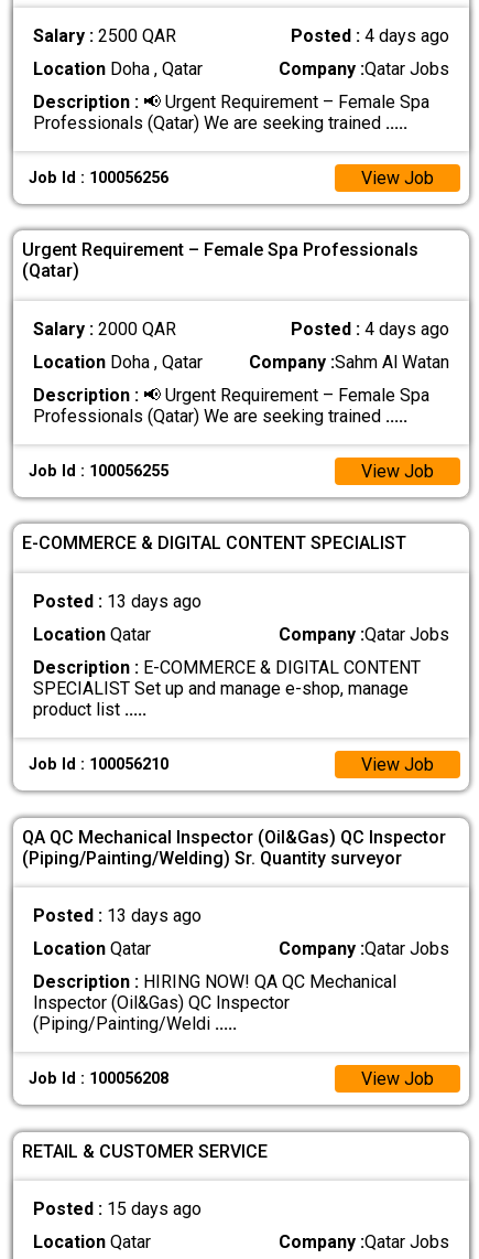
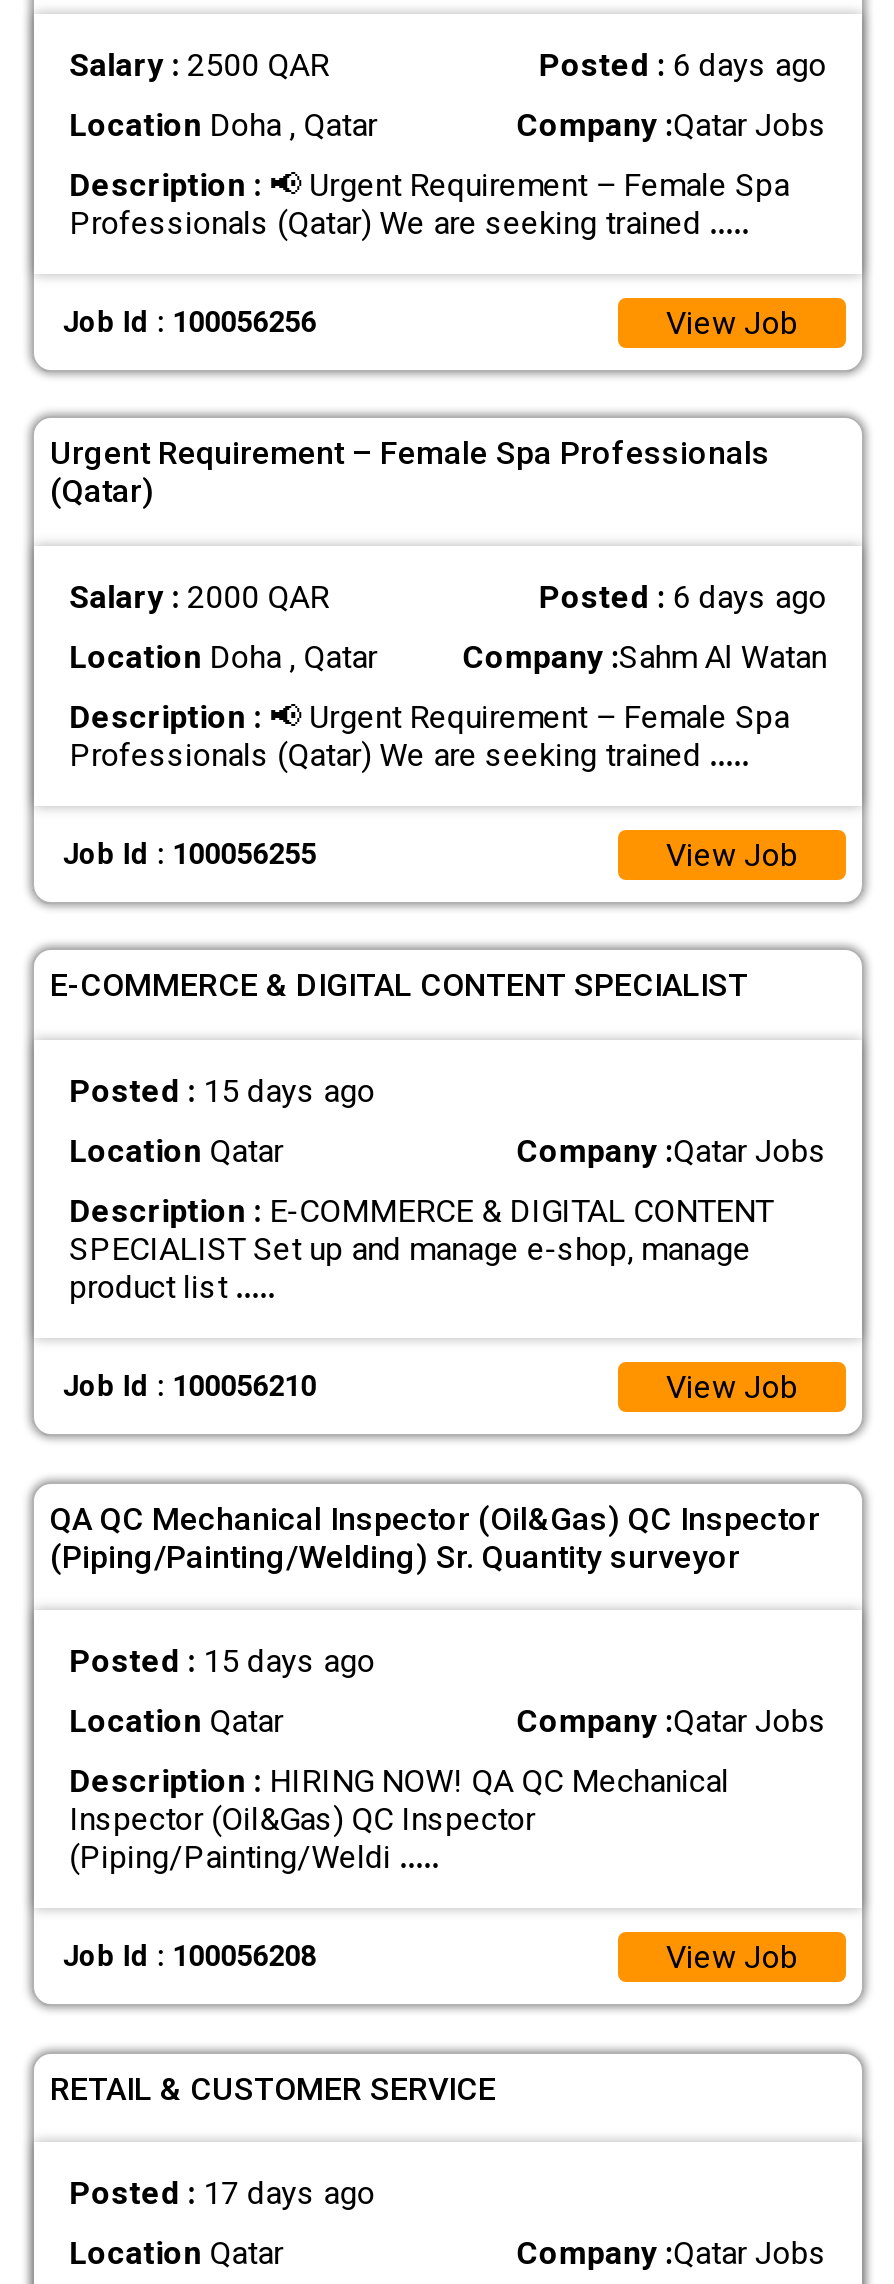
- Posted : 4 days ago
+ Posted : 6 days ago

- Posted : 4 days ago
+ Posted : 6 days ago

- Posted : 13 days ago
+ Posted : 15 days ago

- Posted : 13 days ago
+ Posted : 15 days ago

- Posted : 15 days ago
+ Posted : 17 days ago
